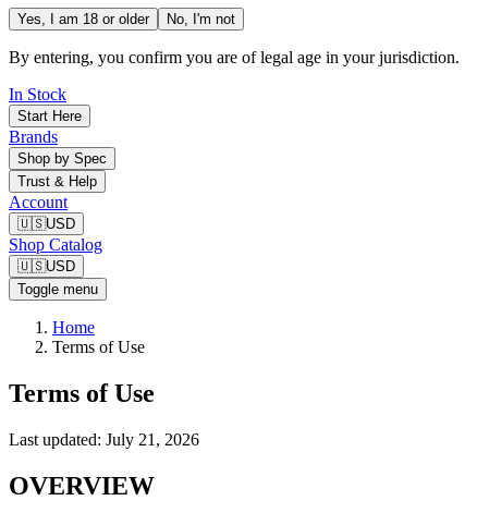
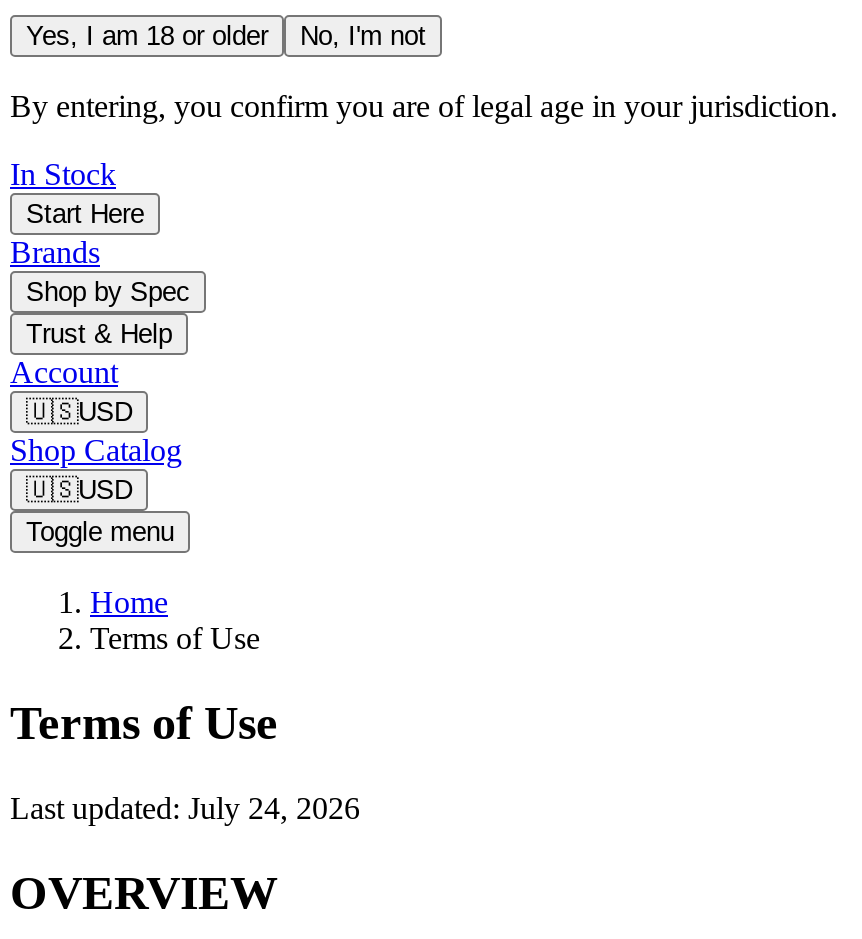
- Last updated: July 21, 2026
+ Last updated: July 24, 2026
